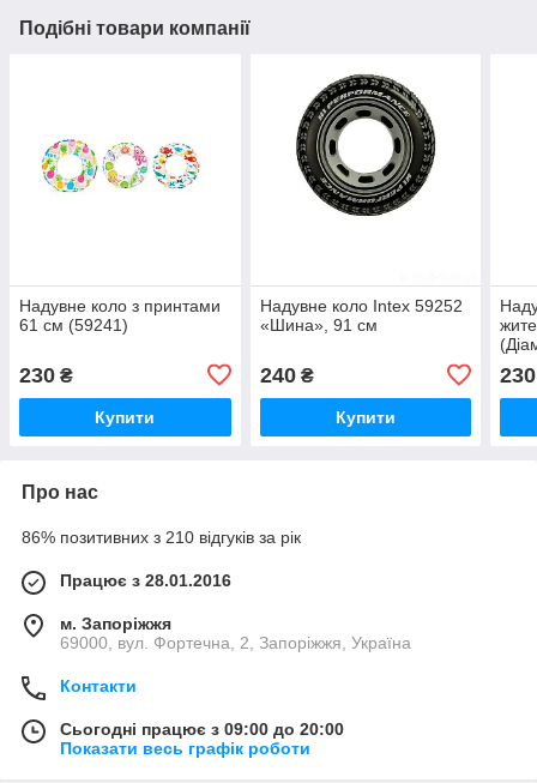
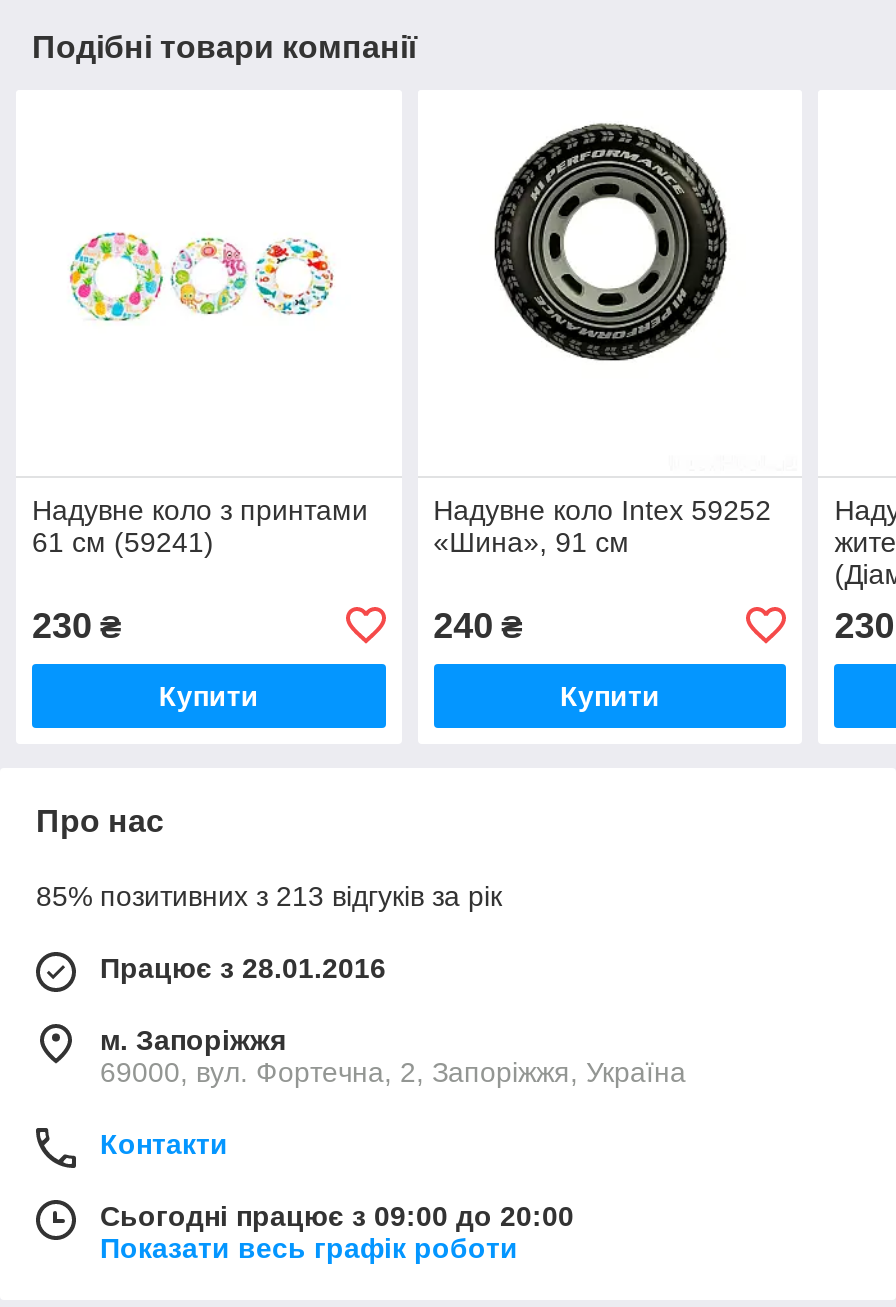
- 86% позитивних з 210 відгуків за рік
+ 85% позитивних з 213 відгуків за рік
